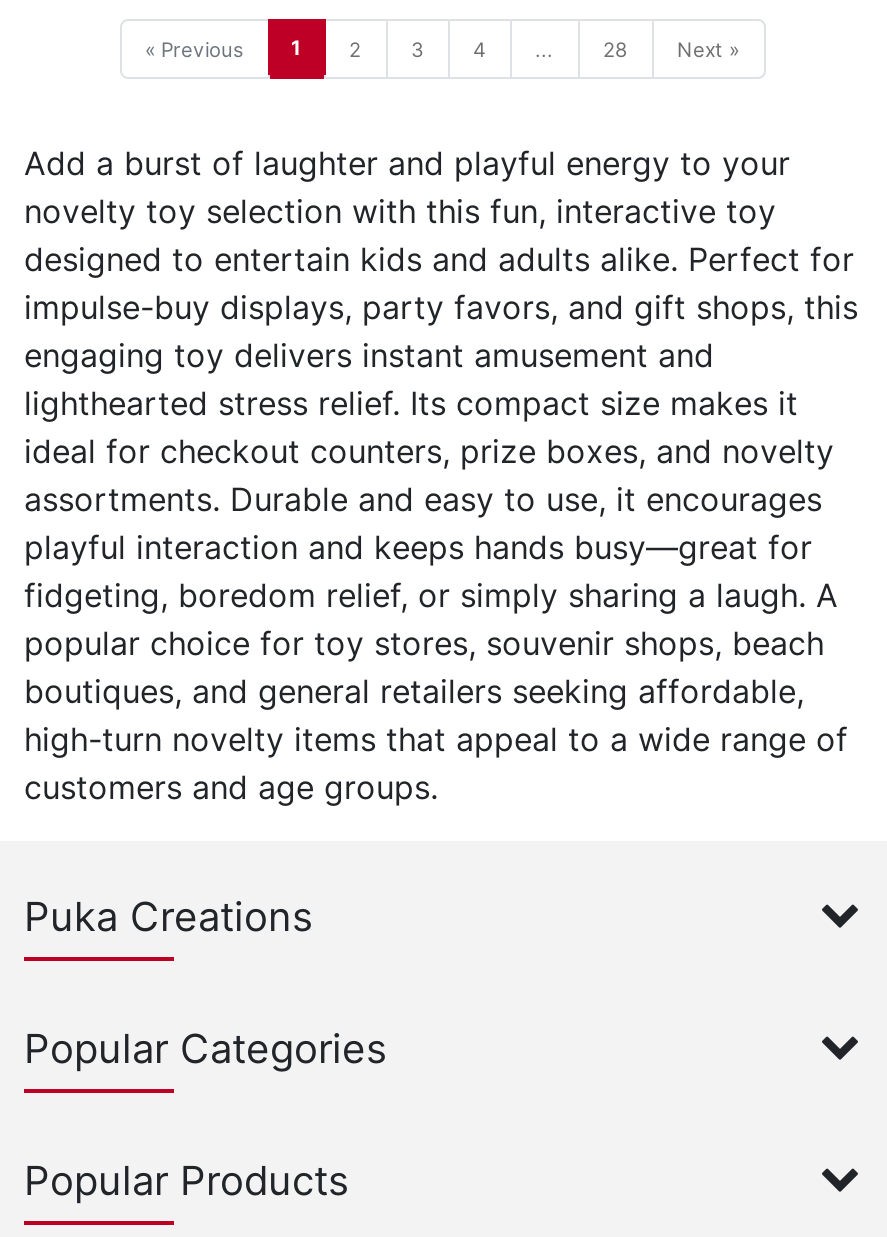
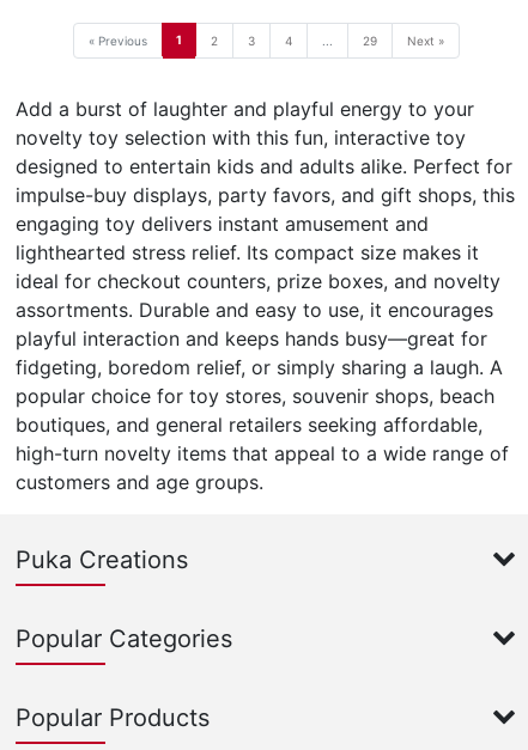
- 28
+ 29
